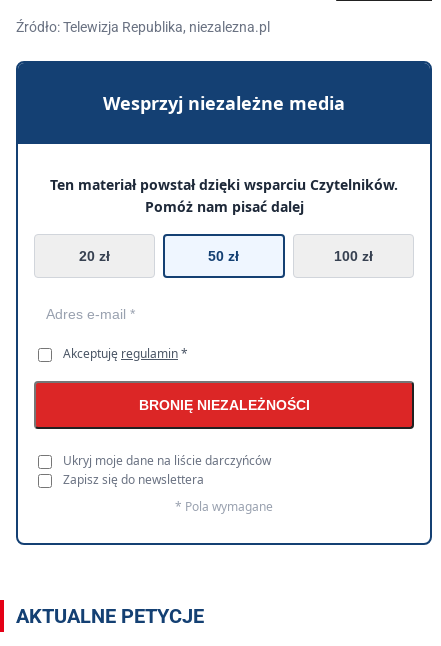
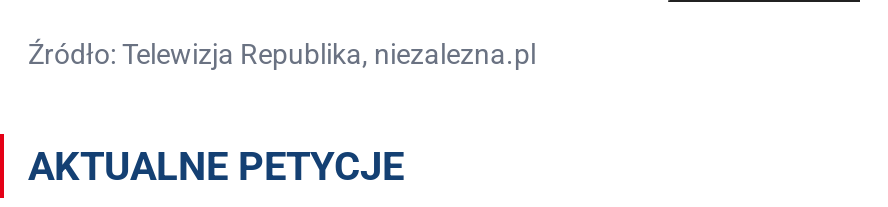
- [image]
- Wesprzyj niezależne media
- Ten materiał powstał dzięki wsparciu Czytelników.
- Pomóż nam pisać dalej
- 20 zł
- 50 zł
- 100 zł

- Akceptuję regulamin *
- BRONIĘ NIEZALEŻNOŚCI
- Ukryj moje dane na liście darczyńców
- Zapisz się do newslettera
- * Pola wymagane
